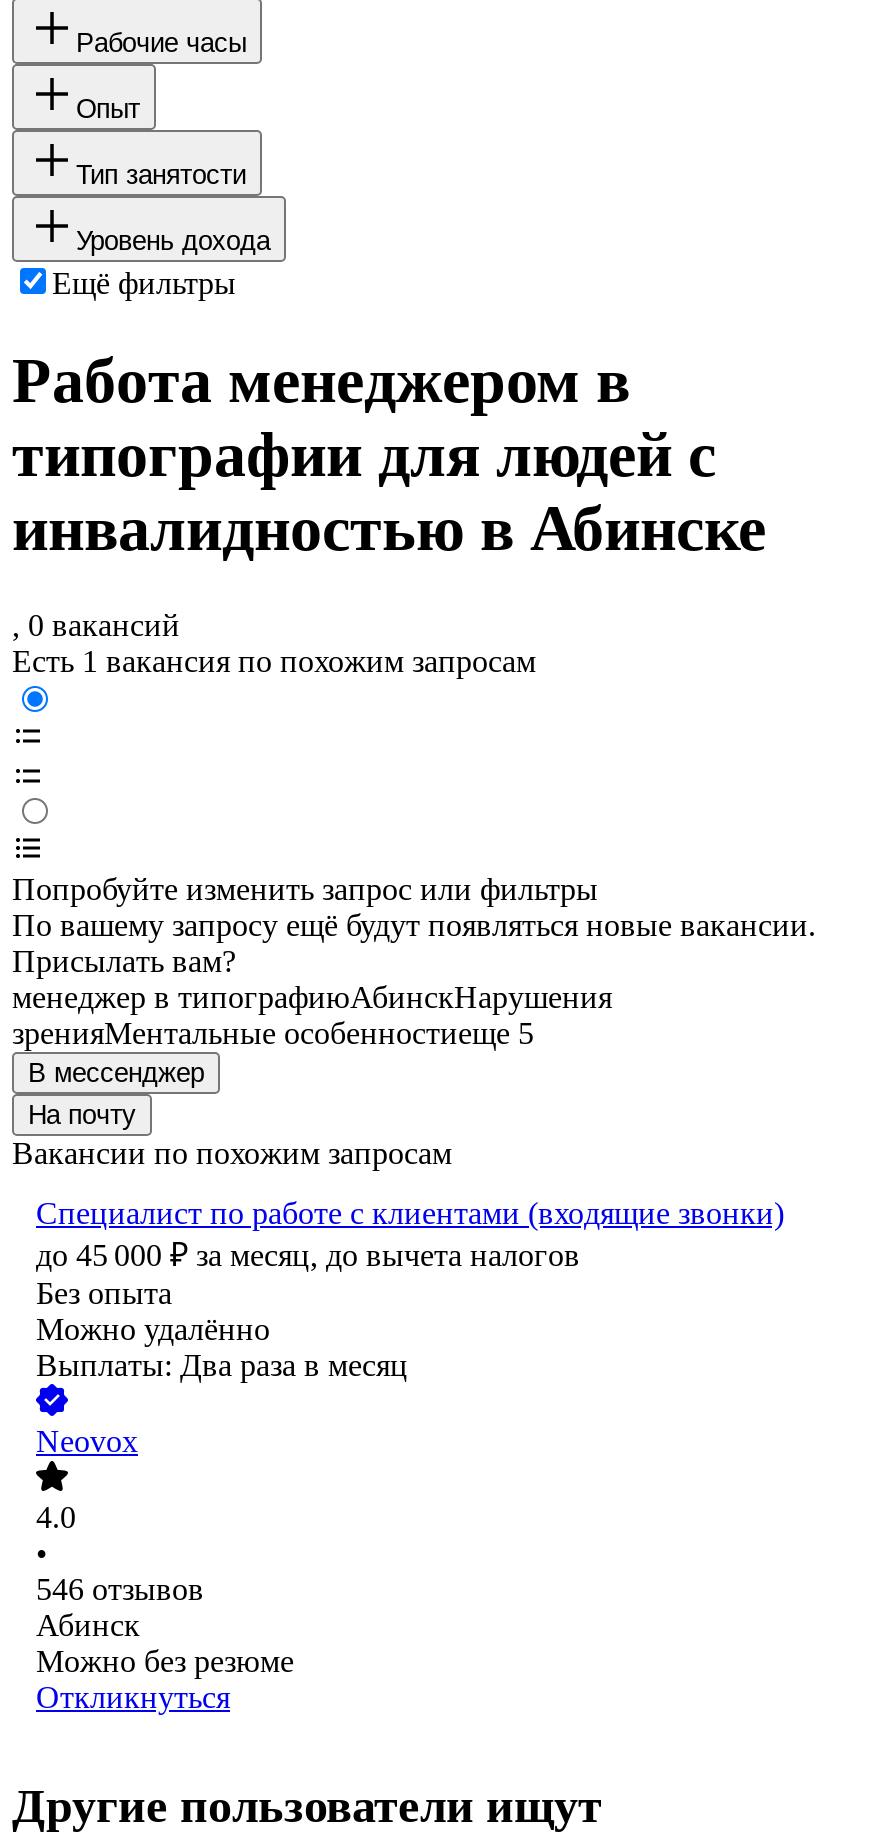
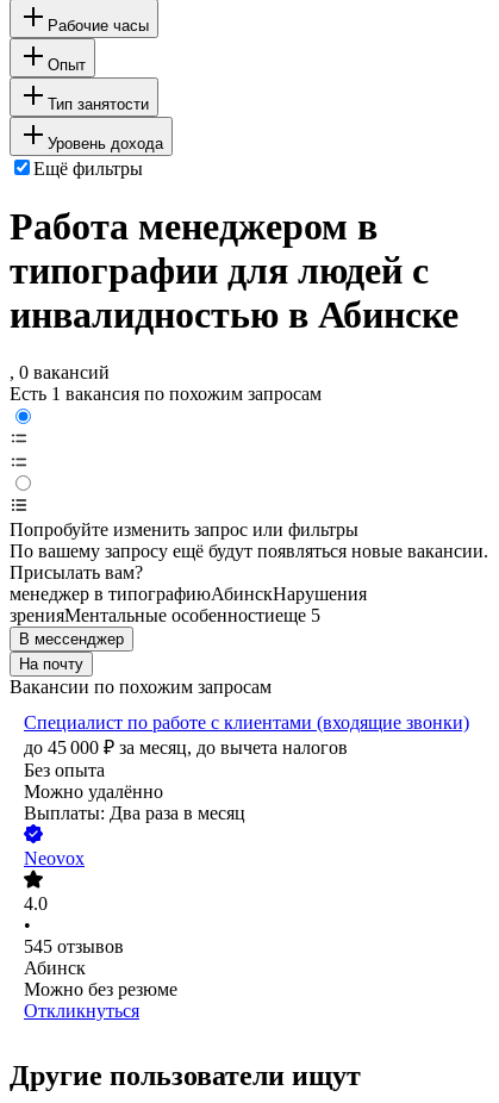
- 546 отзывов
+ 545 отзывов
